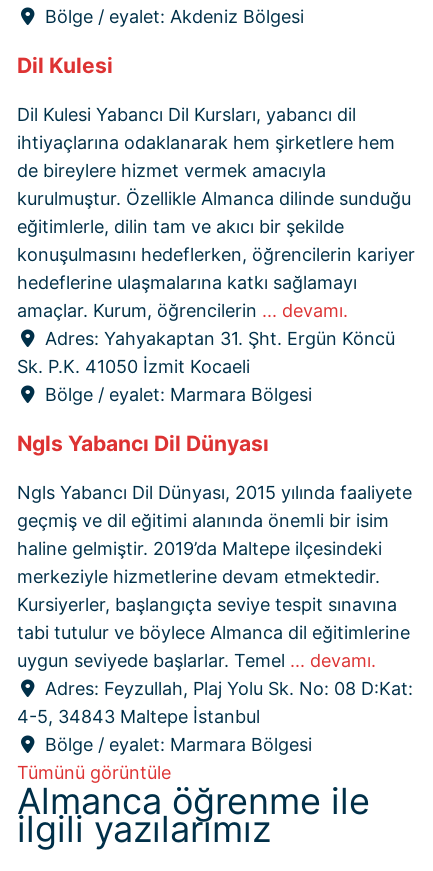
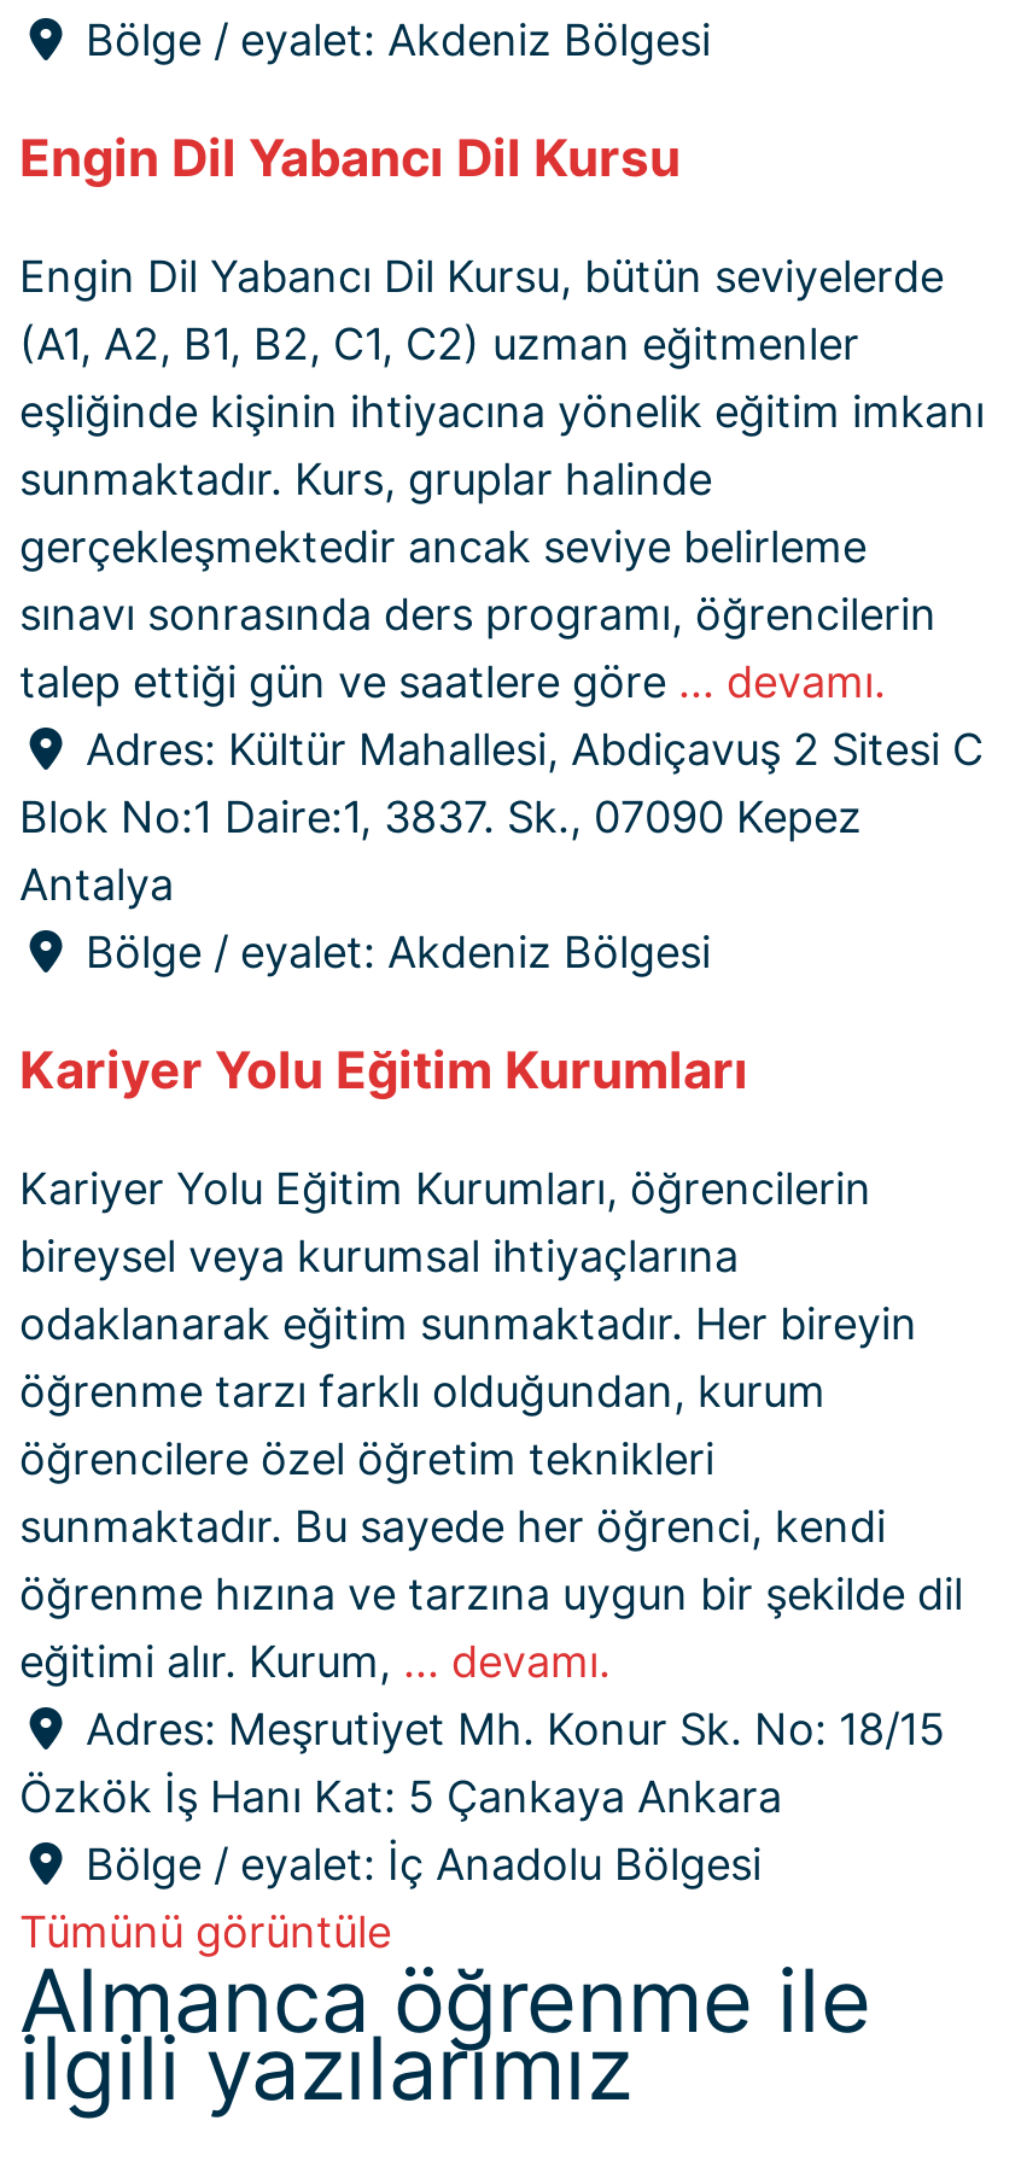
- Dil Kulesi
+ Engin Dil Yabancı Dil Kursu

- Dil Kulesi Yabancı Dil Kursları, yabancı dil
- ihtiyaçlarına odaklanarak hem şirketlere hem
- de bireylere hizmet vermek amacıyla
- kurulmuştur. Özellikle Almanca dilinde sunduğu
- eğitimlerle, dilin tam ve akıcı bir şekilde
- konuşulmasını hedeflerken, öğrencilerin kariyer
- hedeflerine ulaşmalarına katkı sağlamayı
- amaçlar. Kurum, öğrencilerin... devamı.
- Adres: Yahyakaptan 31. Şht. Ergün Köncü
- Sk. P.K. 41050 İzmit Kocaeli
- Bölge / eyalet: Marmara Bölgesi
+ Engin Dil Yabancı Dil Kursu, bütün seviyelerde
+ (A1, A2, B1, B2, C1, C2) uzman eğitmenler
+ eşliğinde kişinin ihtiyacına yönelik eğitim imkanı
+ sunmaktadır. Kurs, gruplar halinde
+ gerçekleşmektedir ancak seviye belirleme
+ sınavı sonrasında ders programı, öğrencilerin
+ talep ettiği gün ve saatlere göre... devamı.
+ Adres: Kültür Mahallesi, Abdiçavuş 2 Sitesi C
+ Blok No:1 Daire:1, 3837. Sk., 07090 Kepez
+ Antalya
+ Bölge / eyalet: Akdeniz Bölgesi

- Ngls Yabancı Dil Dünyası
+ Kariyer Yolu Eğitim Kurumları

- Ngls Yabancı Dil Dünyası, 2015 yılında faaliyete
- geçmiş ve dil eğitimi alanında önemli bir isim
- haline gelmiştir. 2019’da Maltepe ilçesindeki
- merkeziyle hizmetlerine devam etmektedir.
- Kursiyerler, başlangıçta seviye tespit sınavına
- tabi tutulur ve böylece Almanca dil eğitimlerine
- uygun seviyede başlarlar. Temel... devamı.
- Adres: Feyzullah, Plaj Yolu Sk. No: 08 D:Kat:
- 4-5, 34843 Maltepe İstanbul
- Bölge / eyalet: Marmara Bölgesi
+ Kariyer Yolu Eğitim Kurumları, öğrencilerin
+ bireysel veya kurumsal ihtiyaçlarına
+ odaklanarak eğitim sunmaktadır. Her bireyin
+ öğrenme tarzı farklı olduğundan, kurum
+ öğrencilere özel öğretim teknikleri
+ sunmaktadır. Bu sayede her öğrenci, kendi
+ öğrenme hızına ve tarzına uygun bir şekilde dil
+ eğitimi alır. Kurum,... devamı.
+ Adres: Meşrutiyet Mh. Konur Sk. No: 18/15
+ Özkök İş Hanı Kat: 5 Çankaya Ankara
+ Bölge / eyalet: İç Anadolu Bölgesi
